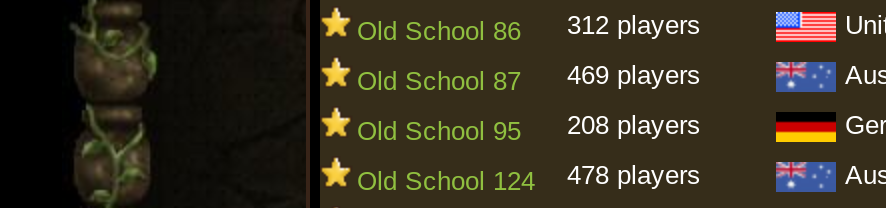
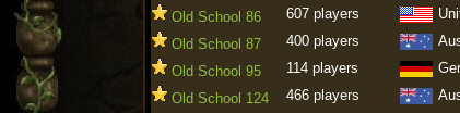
- Old School 86 312 players
+ Old School 86 607 players

- Old School 87 469 players
+ Old School 87 400 players

- Old School 95 208 players
+ Old School 95 114 players

- Old School 124 478 players
+ Old School 124 466 players
